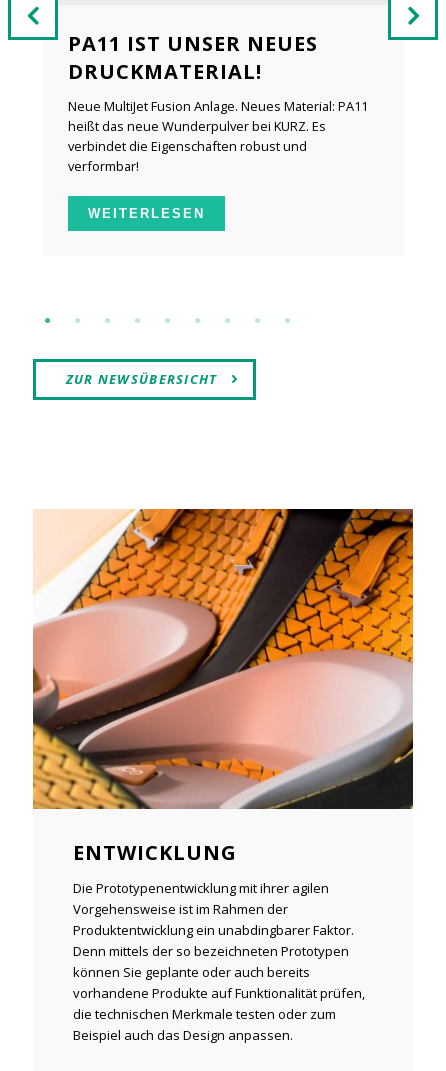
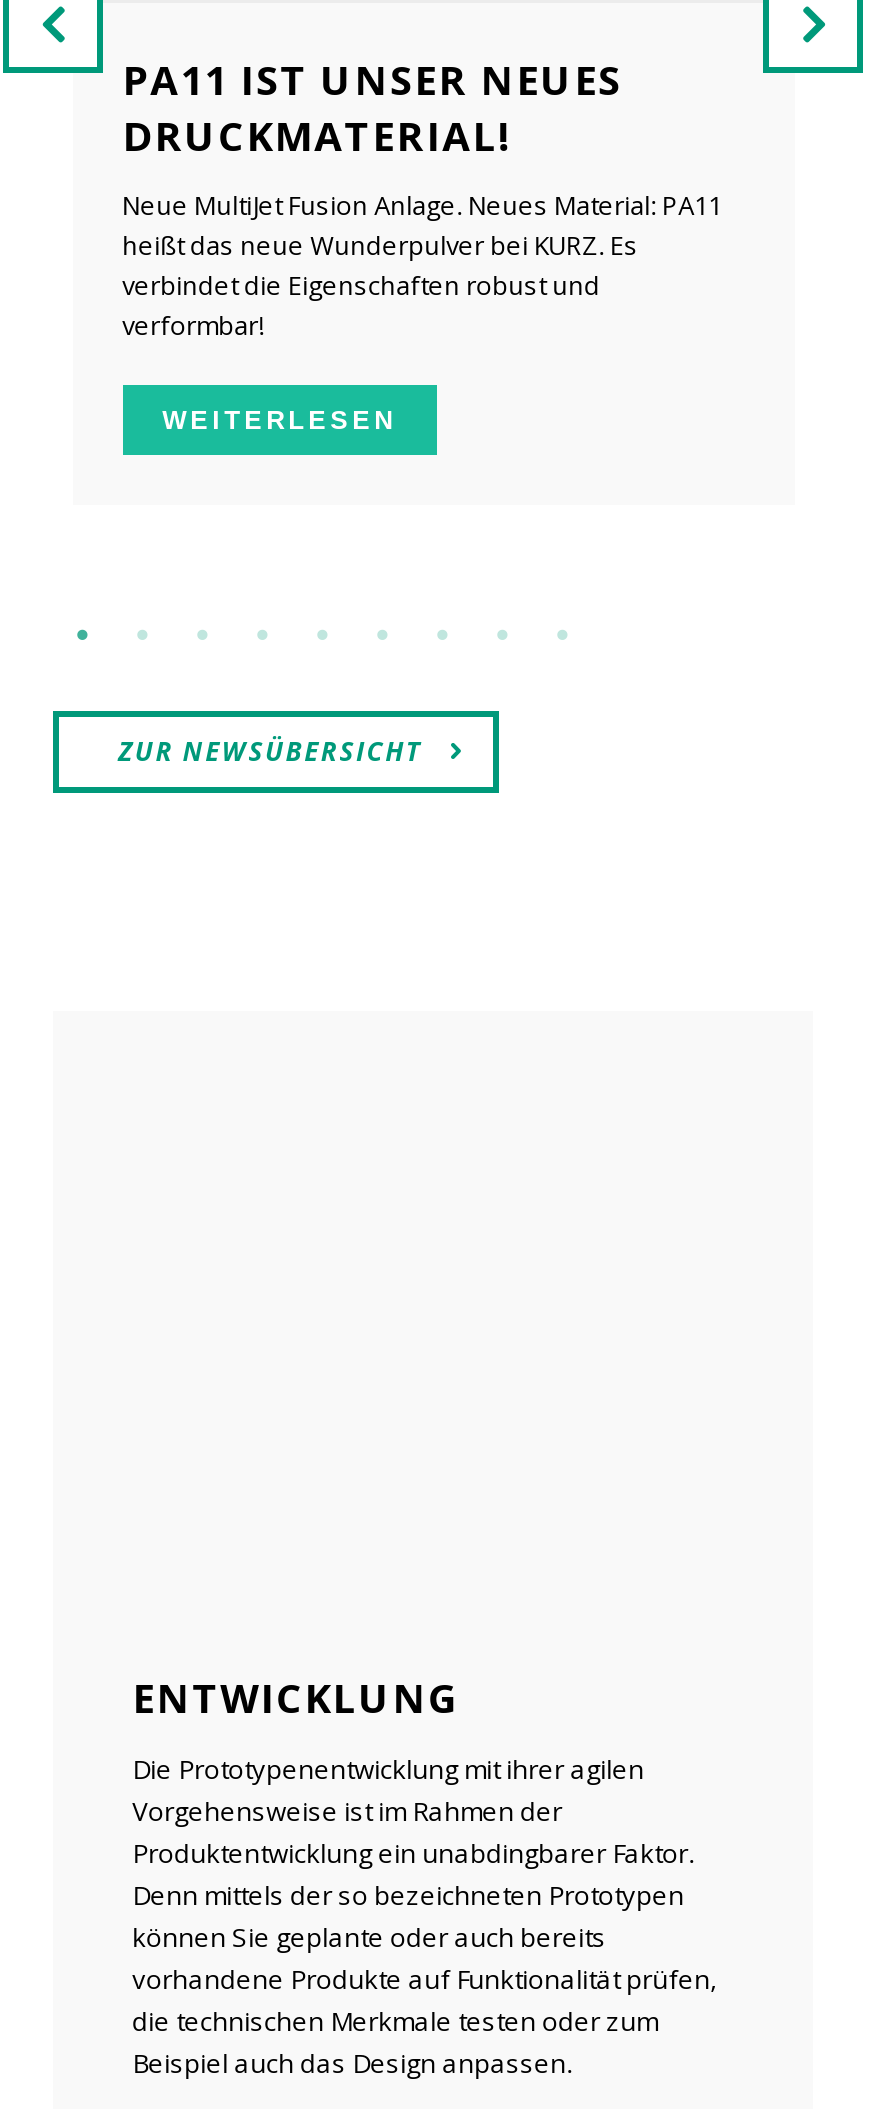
- [image]
